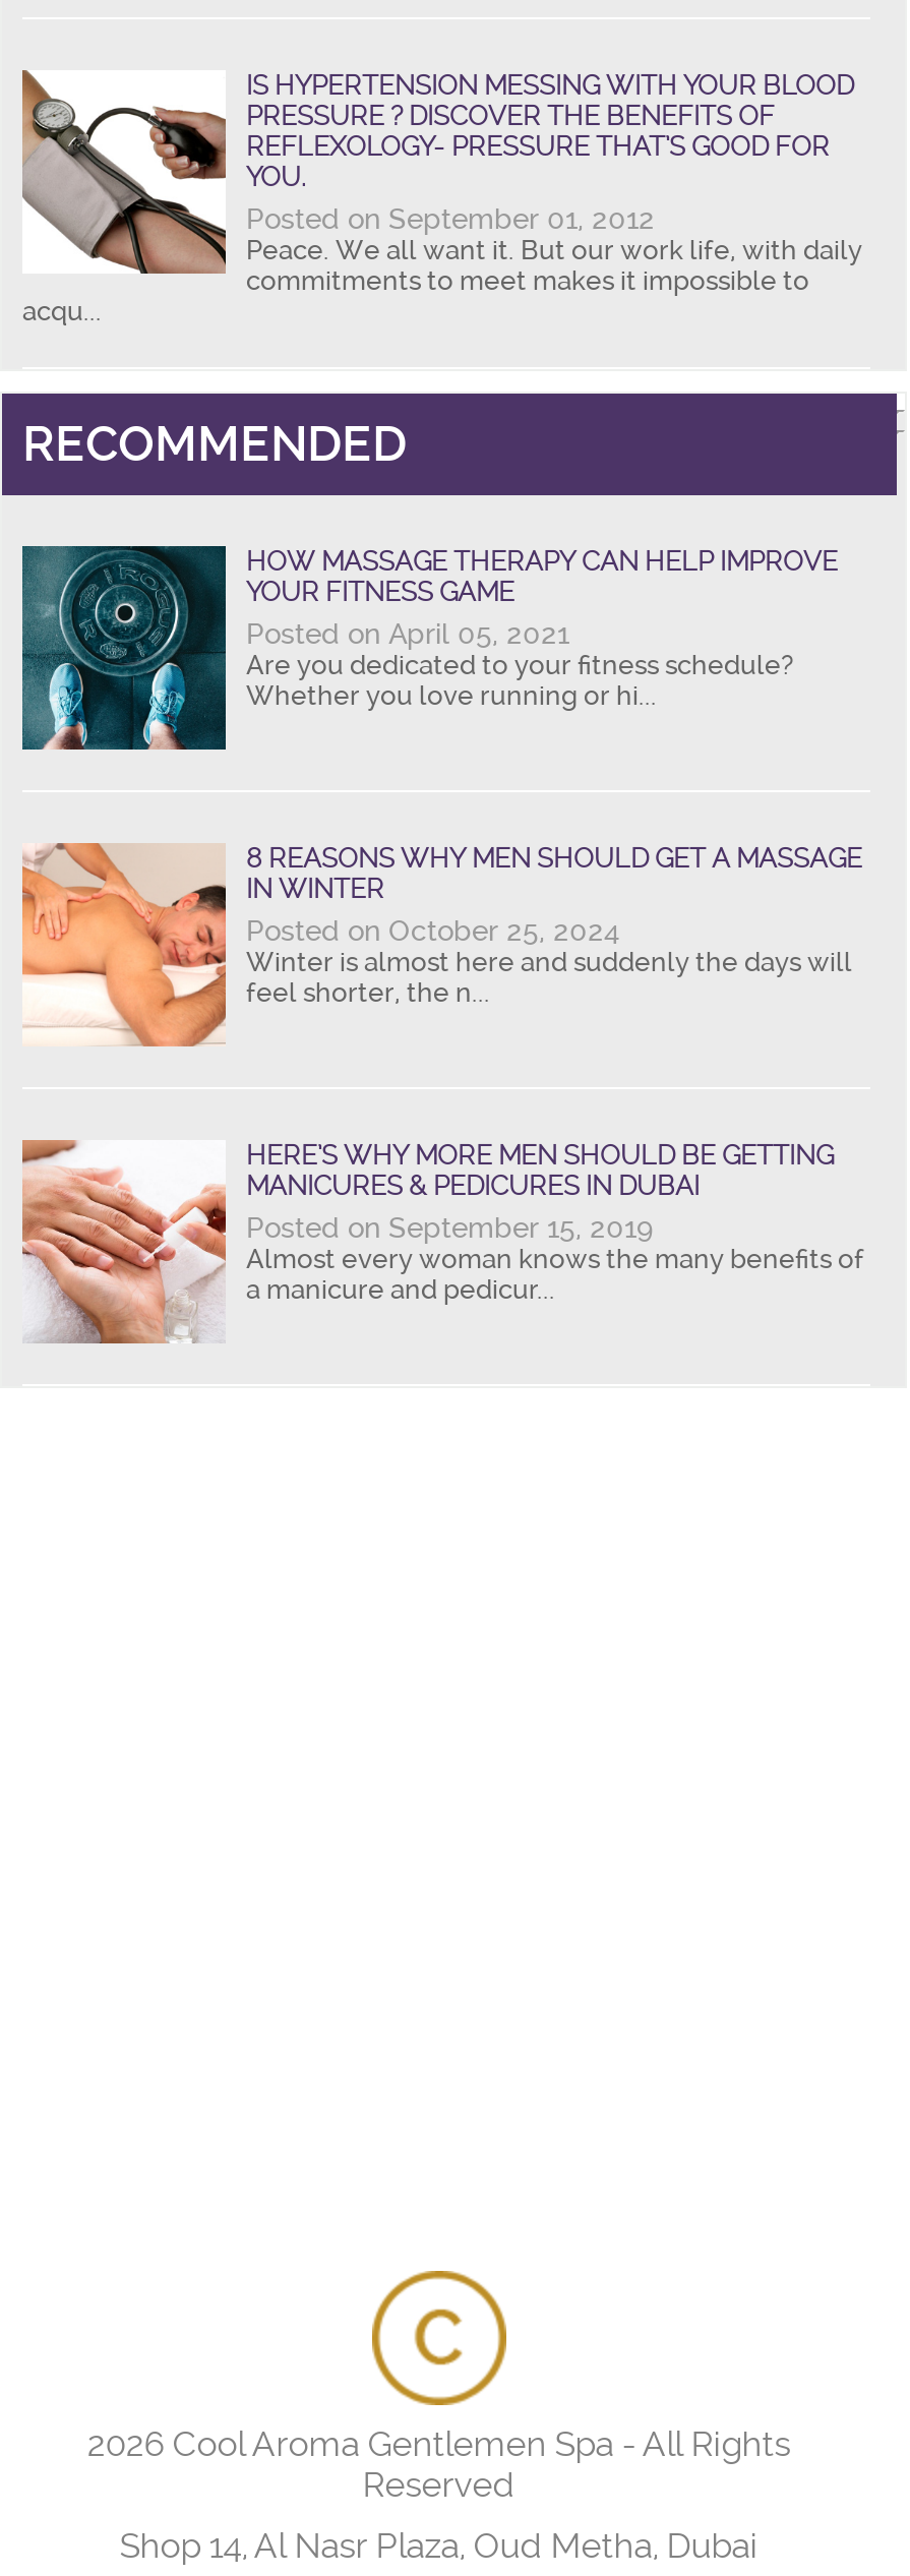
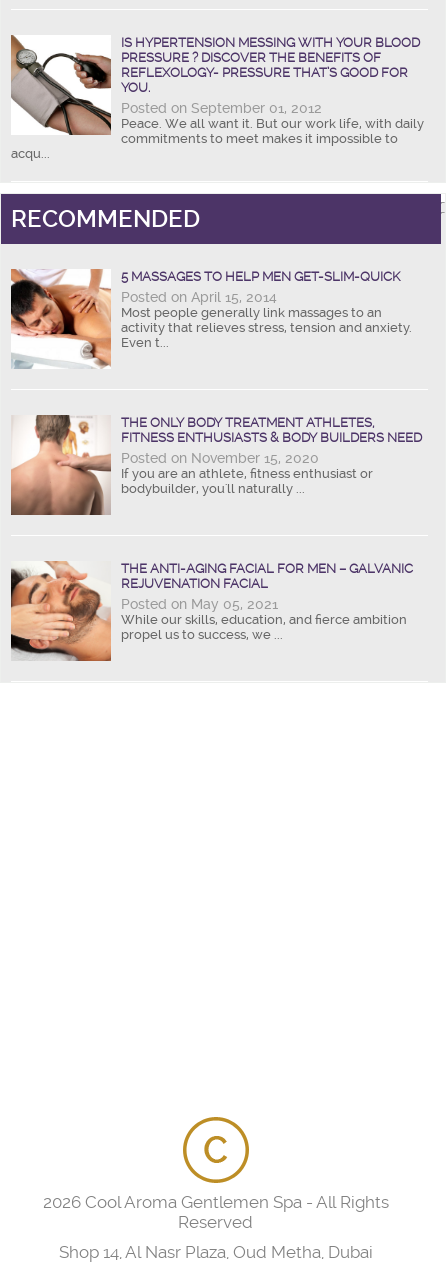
- [image]
- HOW MASSAGE THERAPY CAN HELP IMPROVE
- YOUR FITNESS GAME
- Posted on April 05, 2021
- Are you dedicated to your fitness schedule?
- Whether you love running or hi...
+ [image]
+ 5 MASSAGES TO HELP MEN GET-SLIM-QUICK
+ Posted on April 15, 2014
+ Most people generally link massages to an
+ activity that relieves stress, tension and anxiety.
+ Even t...

- [image]
- 8 REASONS WHY MEN SHOULD GET A MASSAGE
- IN WINTER
- Posted on October 25, 2024
- Winter is almost here and suddenly the days will
- feel shorter, the n...
+ [image]
+ THE ONLY BODY TREATMENT ATHLETES,
+ FITNESS ENTHUSIASTS & BODY BUILDERS NEED
+ Posted on November 15, 2020
+ If you are an athlete, fitness enthusiast or
+ bodybuilder, you'll naturally ...

- [image]
- HERE’S WHY MORE MEN SHOULD BE GETTING
- MANICURES & PEDICURES IN DUBAI
- Posted on September 15, 2019
- Almost every woman knows the many benefits of
- a manicure and pedicur...
+ [image]
+ THE ANTI-AGING FACIAL FOR MEN – GALVANIC
+ REJUVENATION FACIAL
+ Posted on May 05, 2021
+ While our skills, education, and fierce ambition
+ propel us to success, we ...
